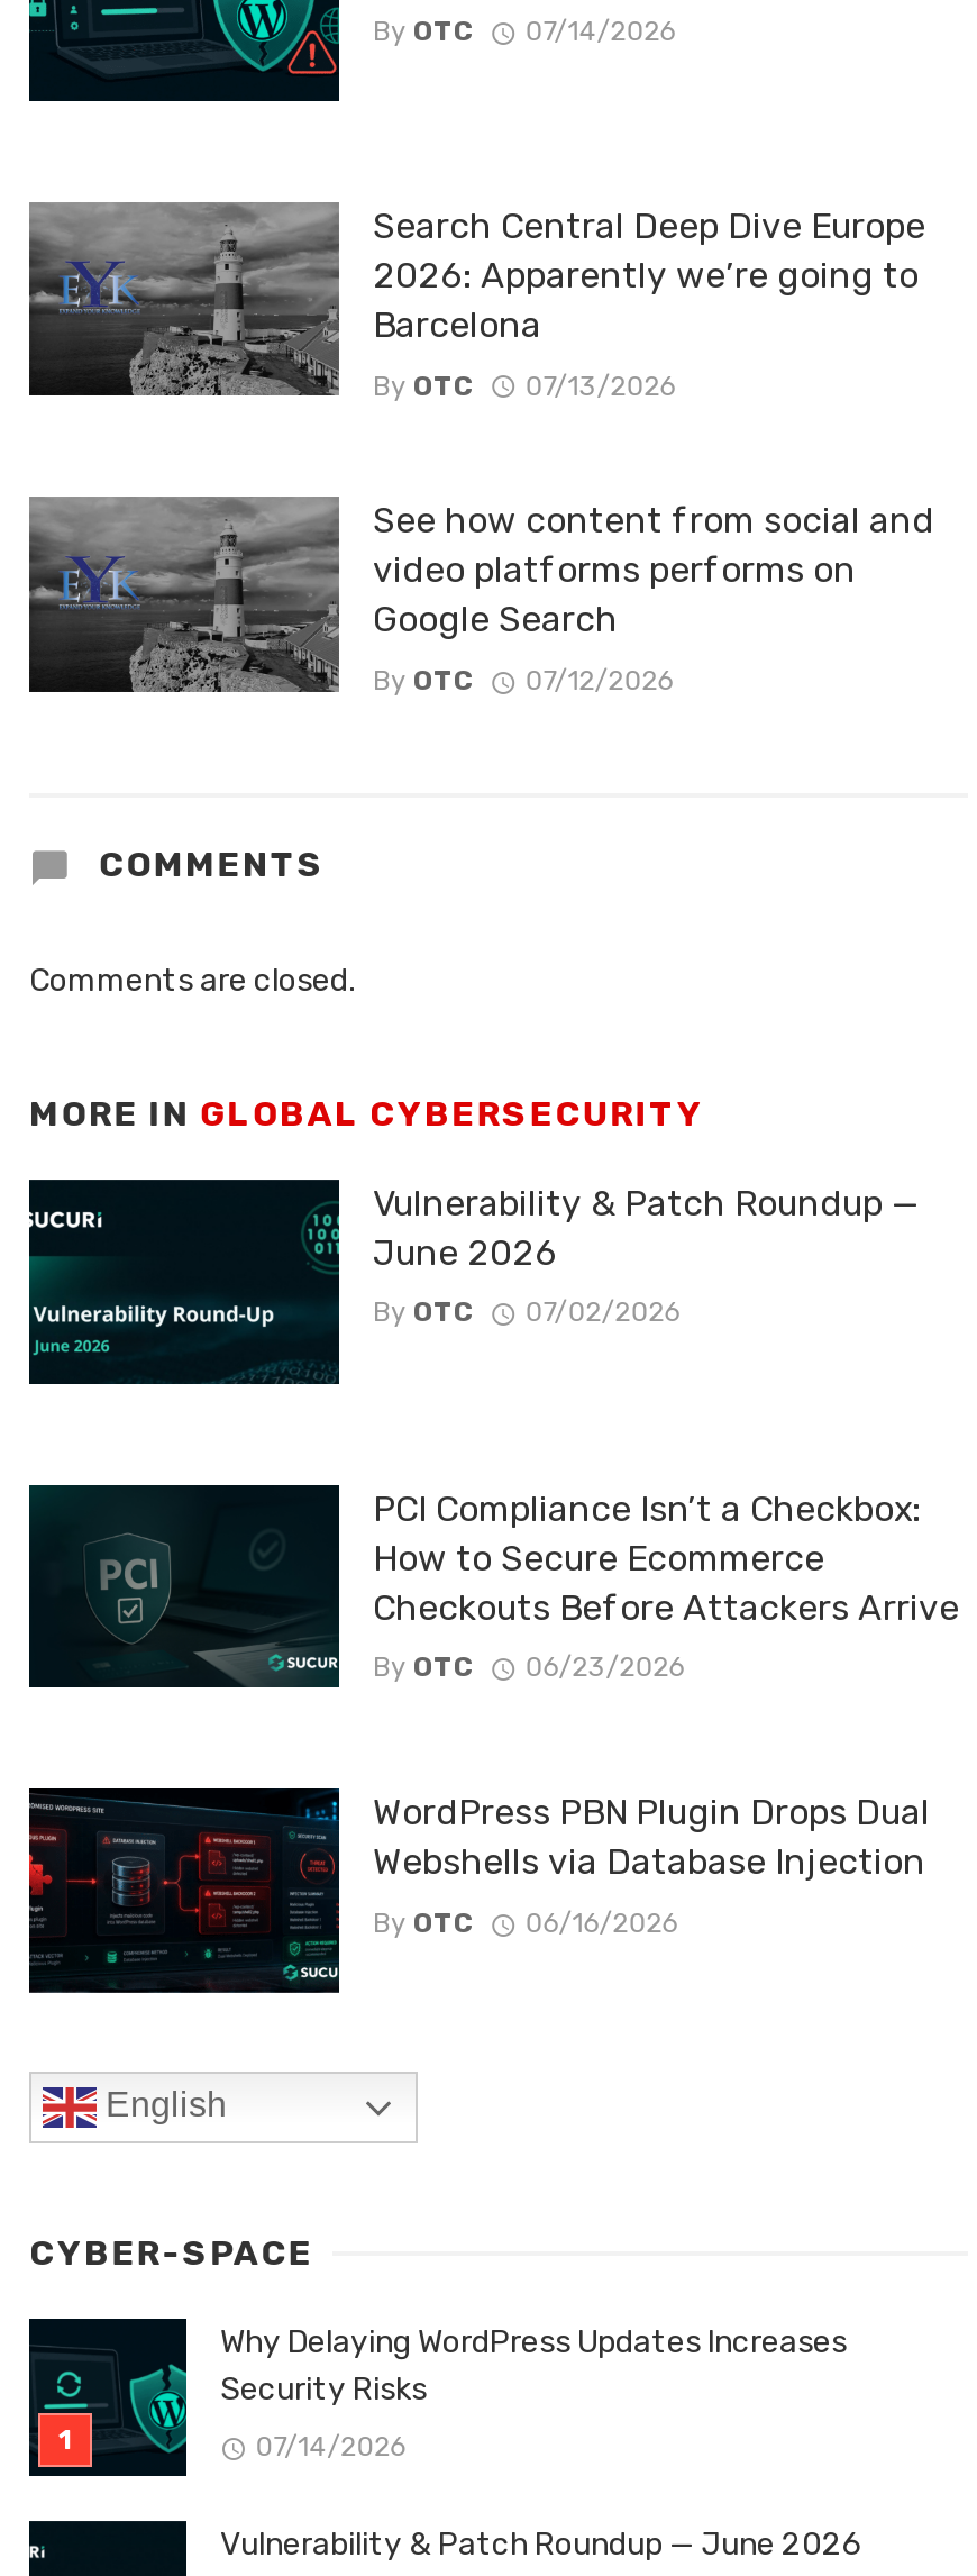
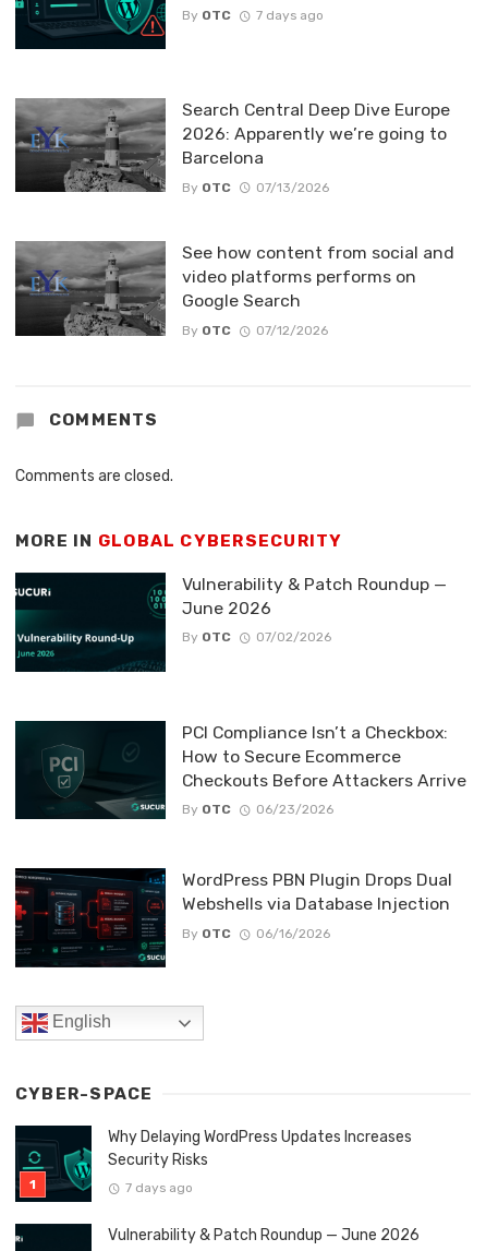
- By OTC 07/14/2026
+ By OTC 7 days ago

- 07/14/2026
+ 7 days ago
